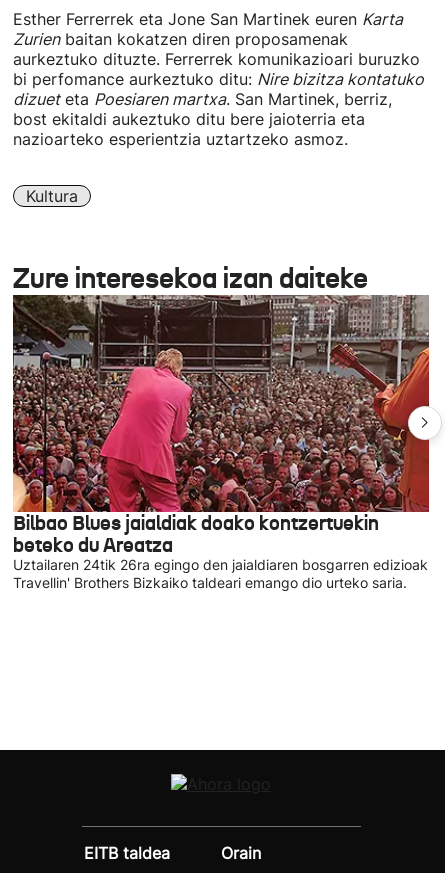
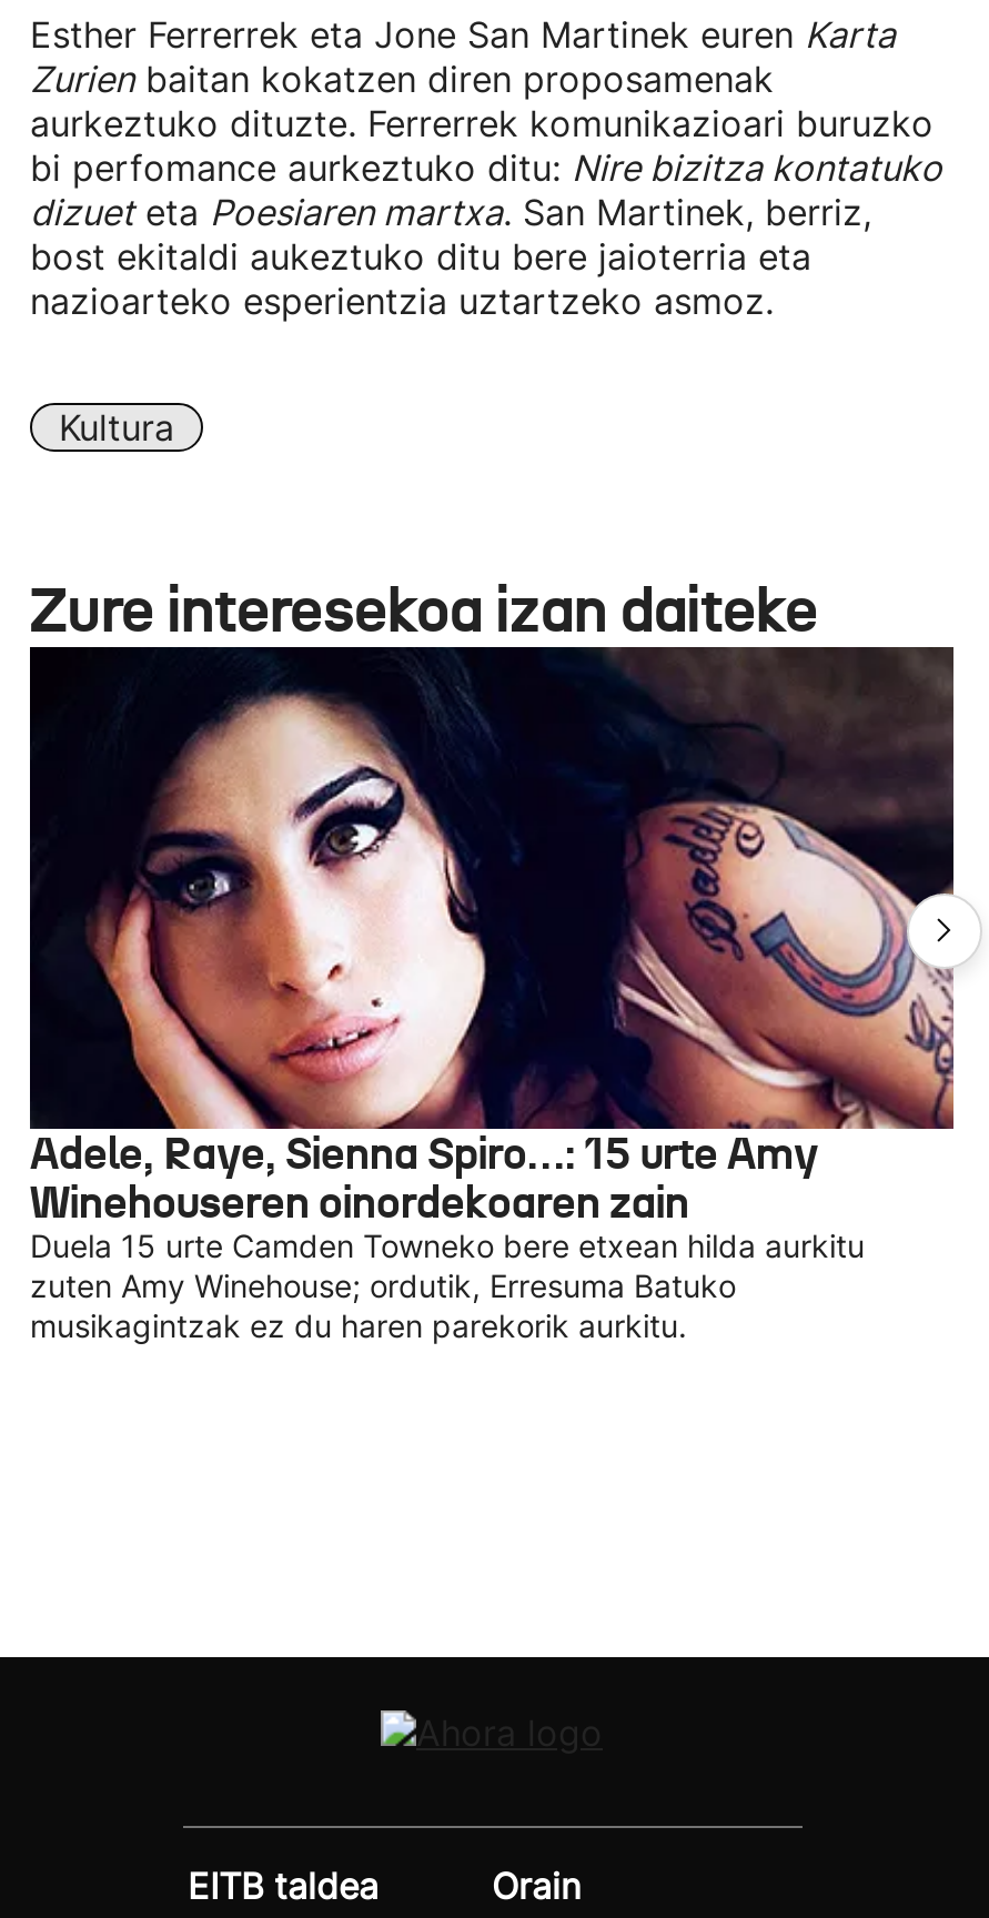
- [image]
- Bilbao Blues jaialdiak doako kontzertuekin
- beteko du Areatza
- Uztailaren 24tik 26ra egingo den jaialdiaren bosgarren edizioak
- Travellin' Brothers Bizkaiko taldeari emango dio urteko saria.
+ [image]
+ Adele, Raye, Sienna Spiro…: 15 urte Amy
+ Winehouseren oinordekoaren zain
+ Duela 15 urte Camden Towneko bere etxean hilda aurkitu
+ zuten Amy Winehouse; ordutik, Erresuma Batuko
+ musikagintzak ez du haren parekorik aurkitu.
